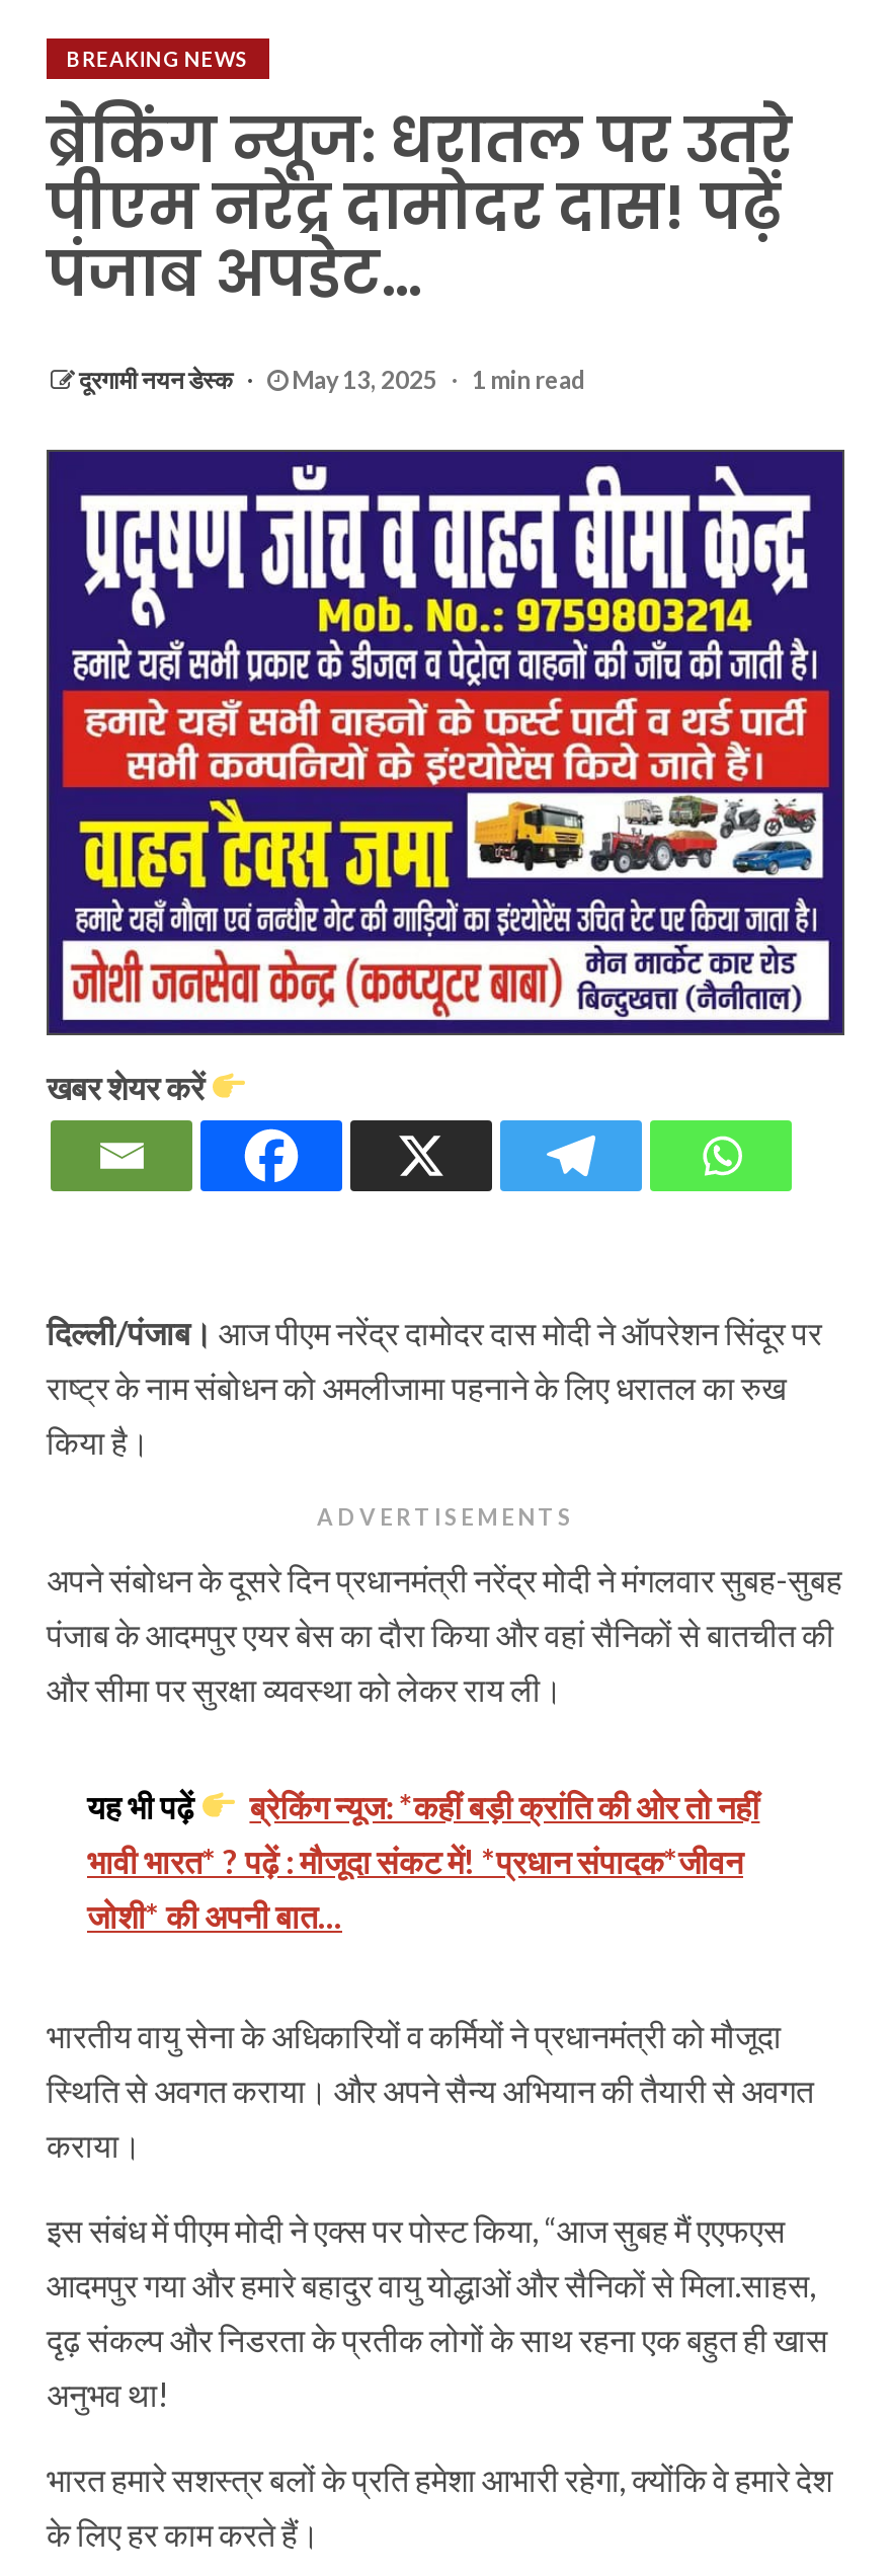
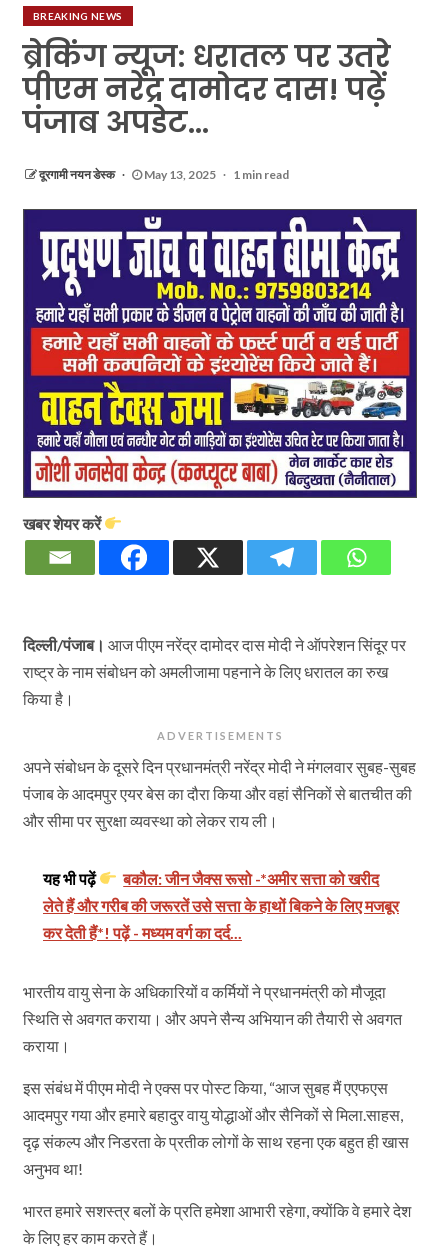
- ब्रेकिंग न्यूज: *कहीं बड़ी क्रांति की ओर तो नहीं
- भावी भारत* ? पढ़ें : मौजूदा संकट में! *प्रधान संपादक*जीवन
- जोशी* की अपनी बात...
+ बकौल: जीन जैक्स रूसो -*अमीर सत्ता को खरीद
+ लेते हैं और गरीब की जरूरतें उसे सत्ता के हाथों बिकने के लिए मजबूर
+ कर देती हैं*! पढ़ें - मध्यम वर्ग का दर्द...
